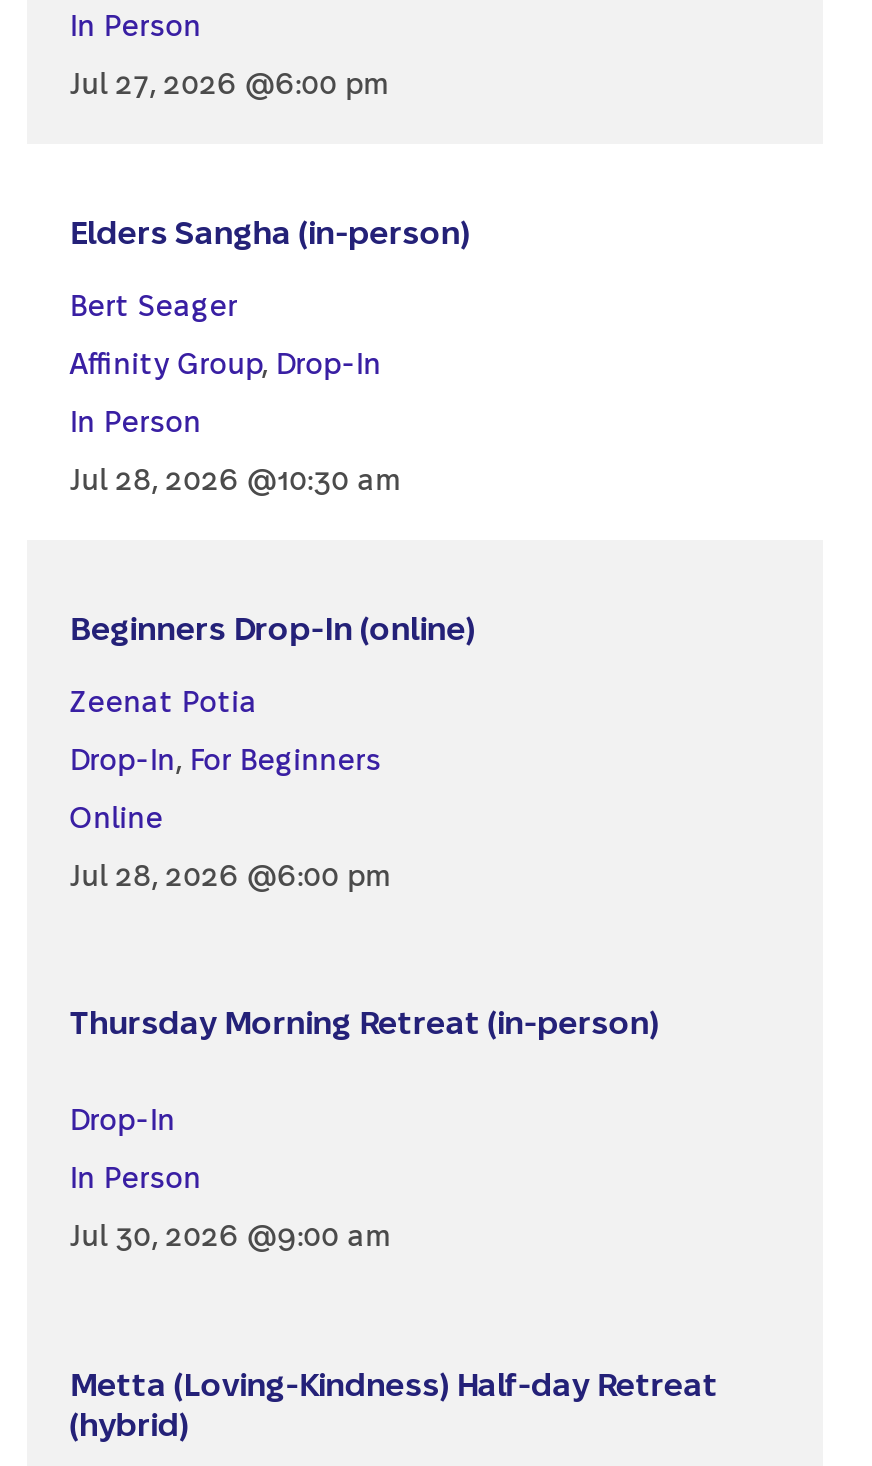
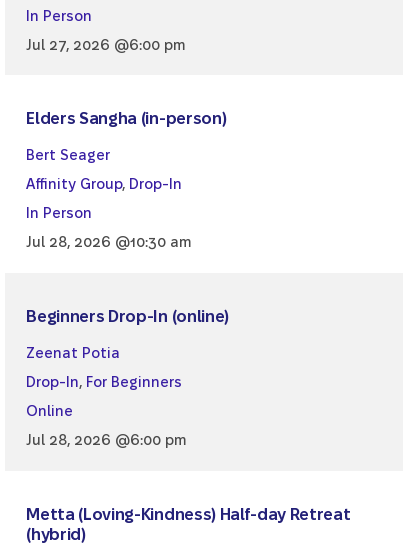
- Thursday Morning Retreat (in-person)
- Drop-In
- In Person
- Jul 30, 2026 @9:00 am
